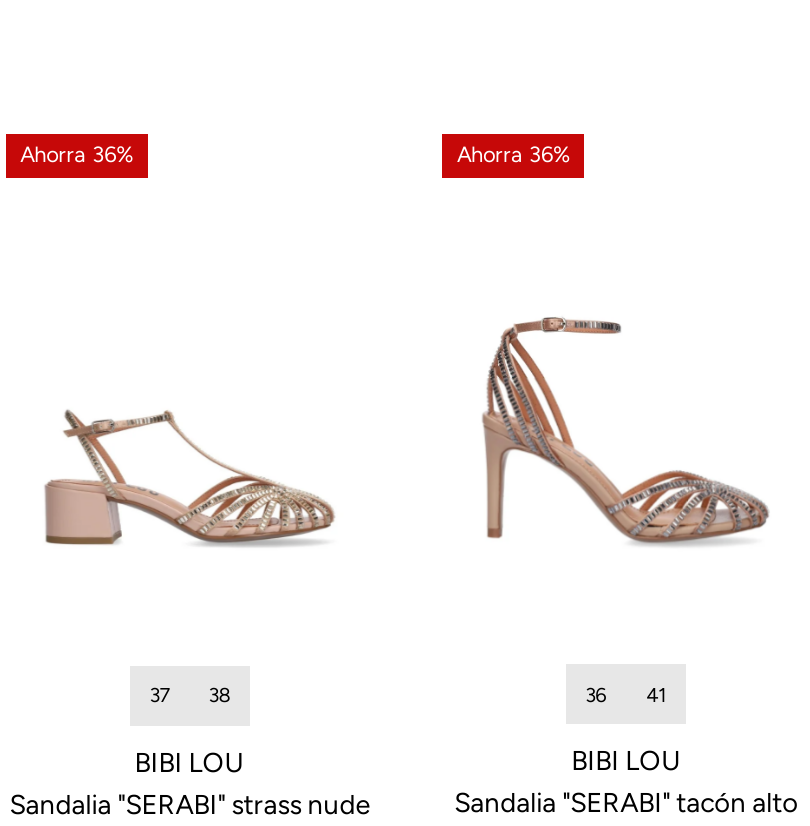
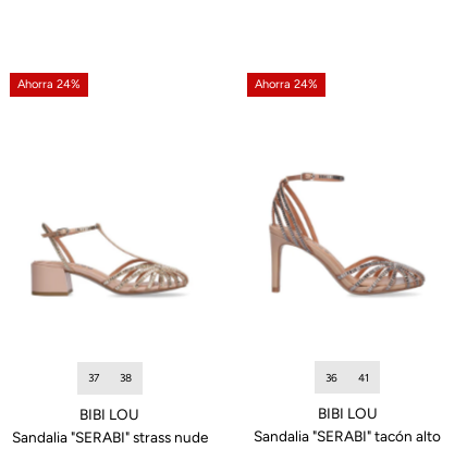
- Ahorra 36%
+ Ahorra 24%

- Ahorra 36%
+ Ahorra 24%
